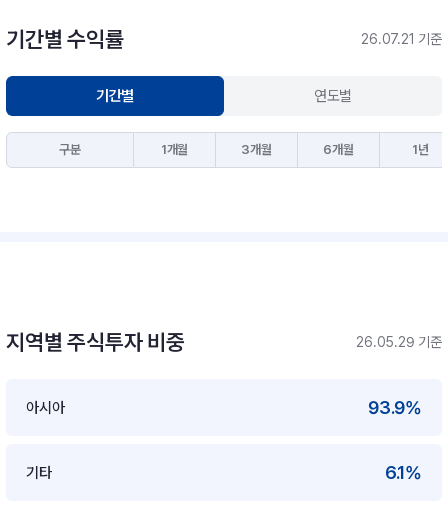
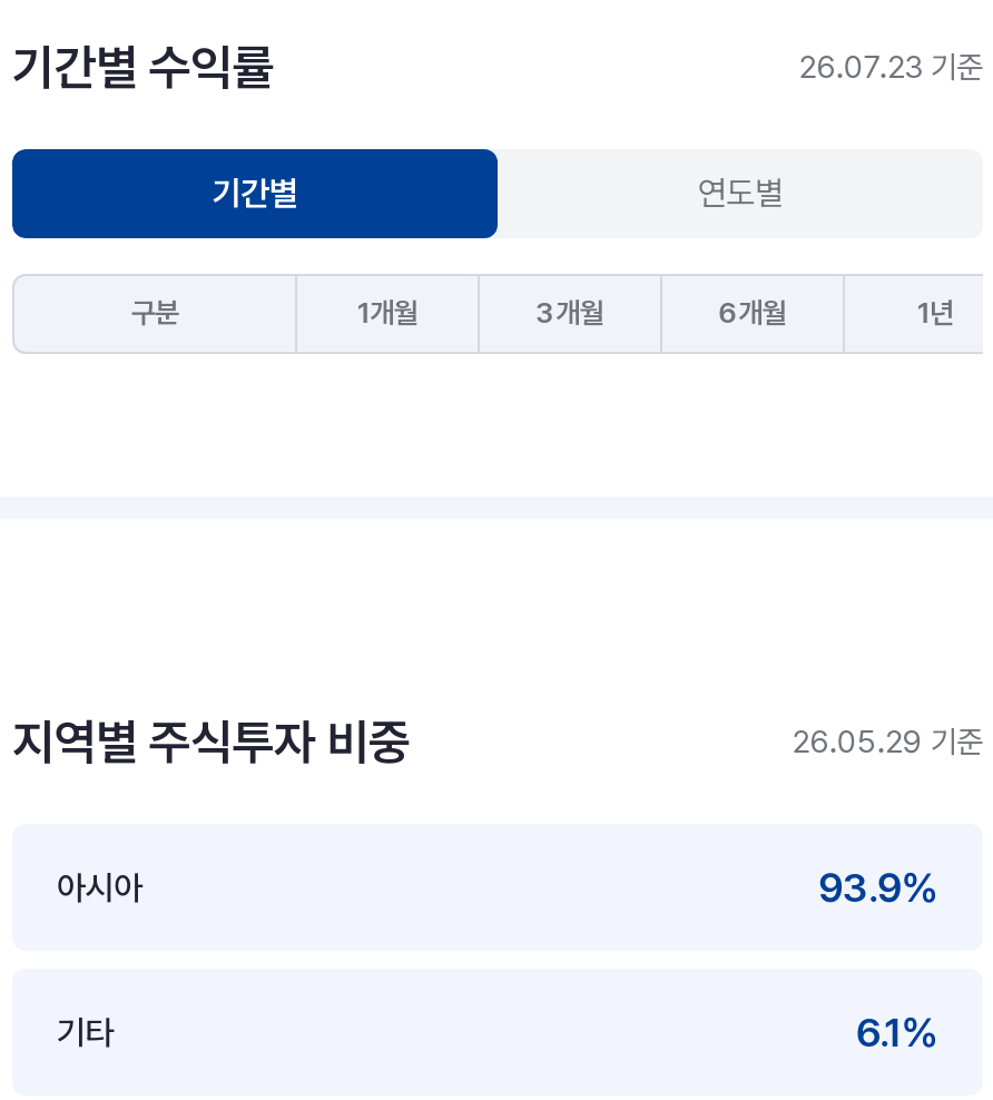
- 26.07.21 기준
+ 26.07.23 기준
